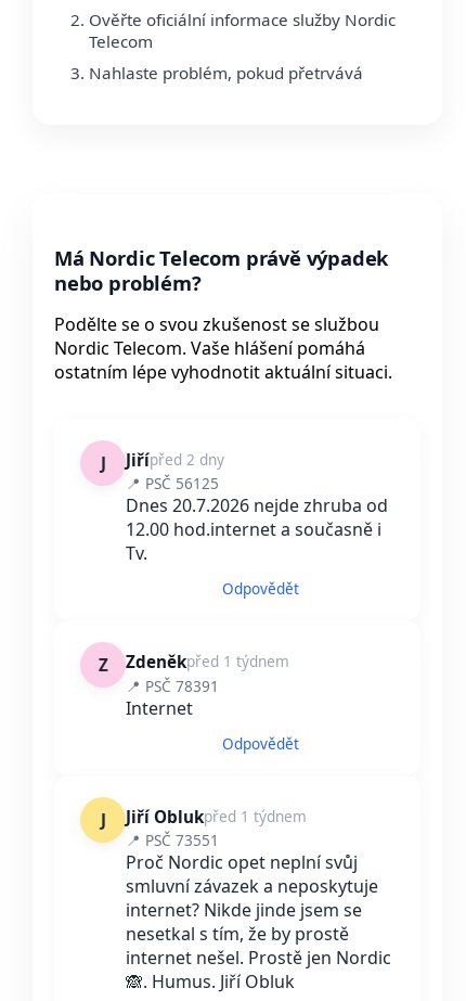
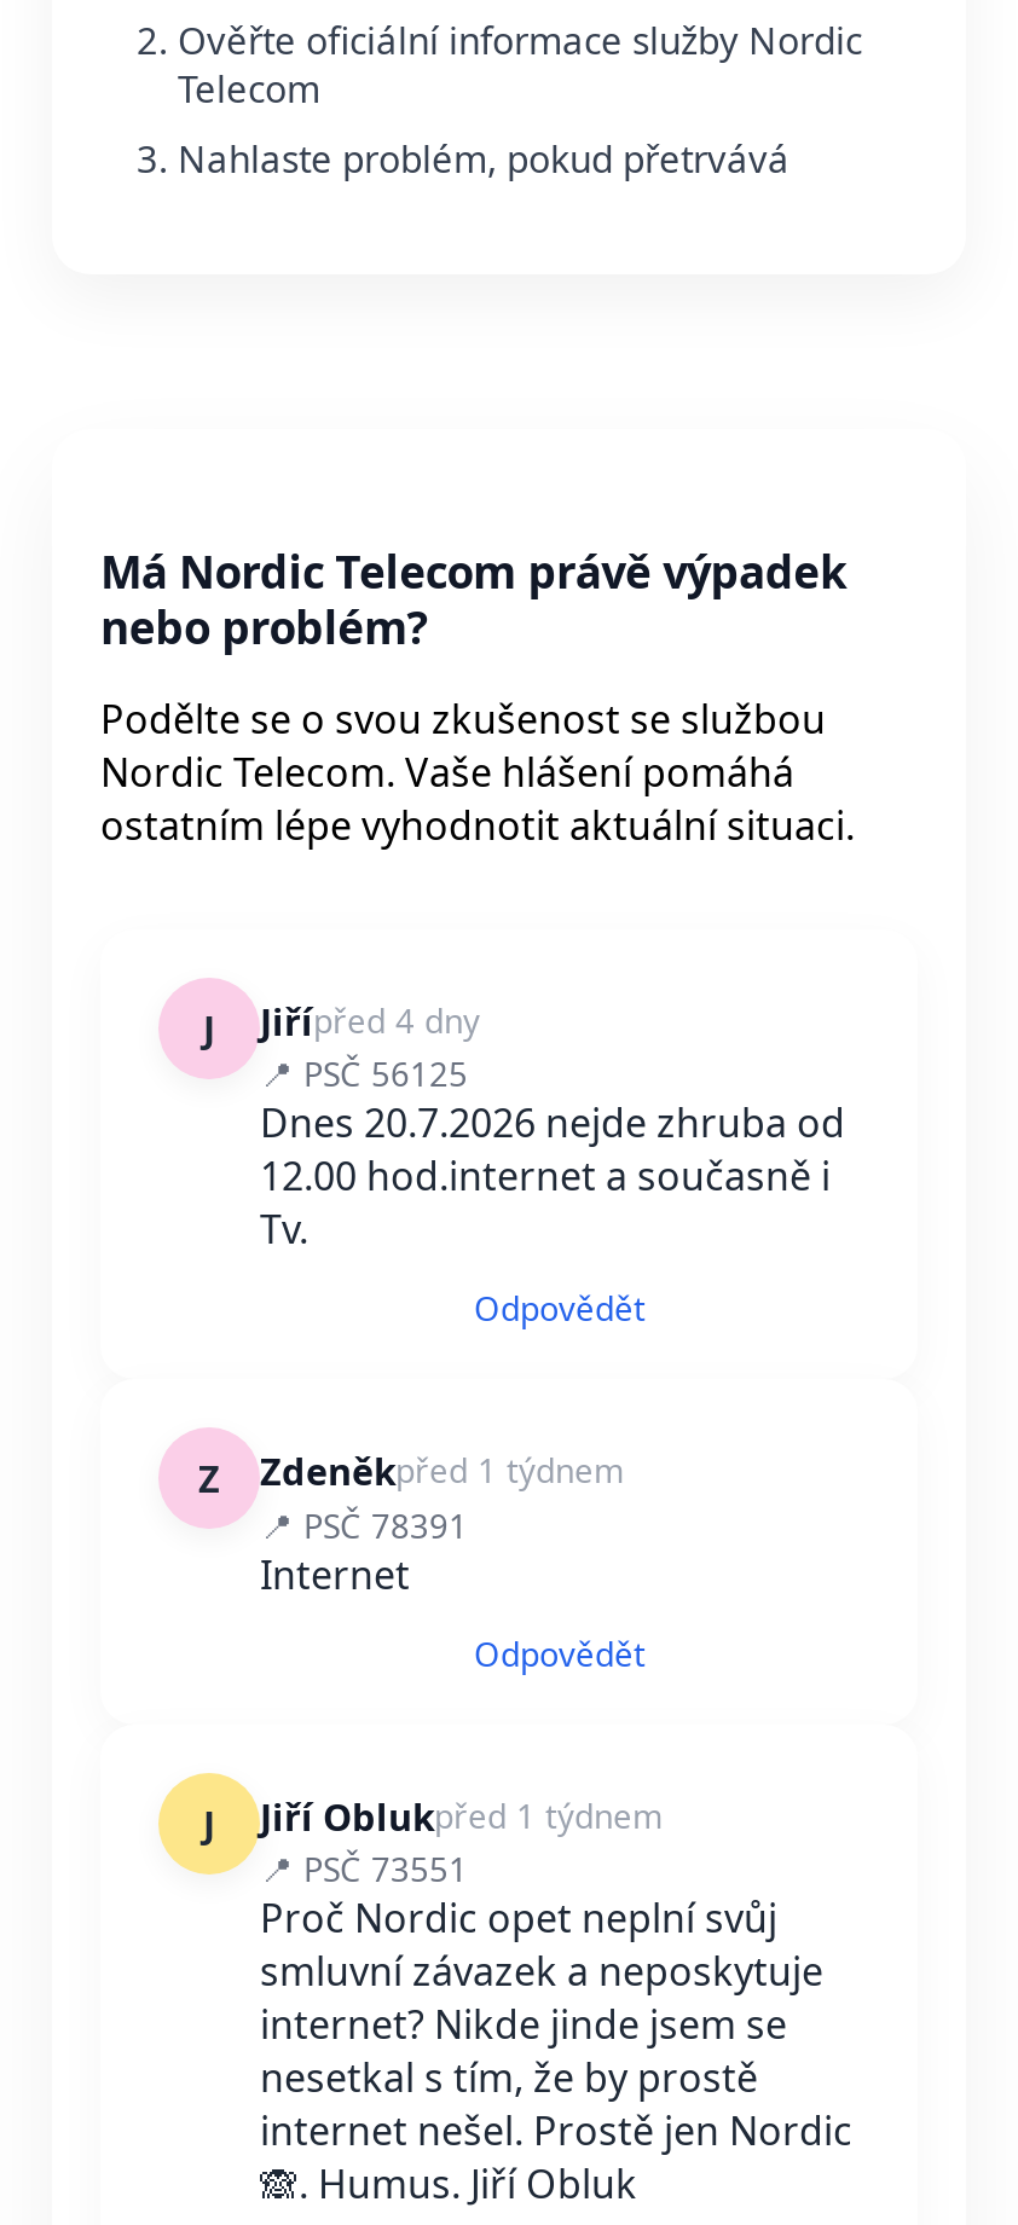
- J Jiřípřed 2 dny
+ J Jiřípřed 4 dny
